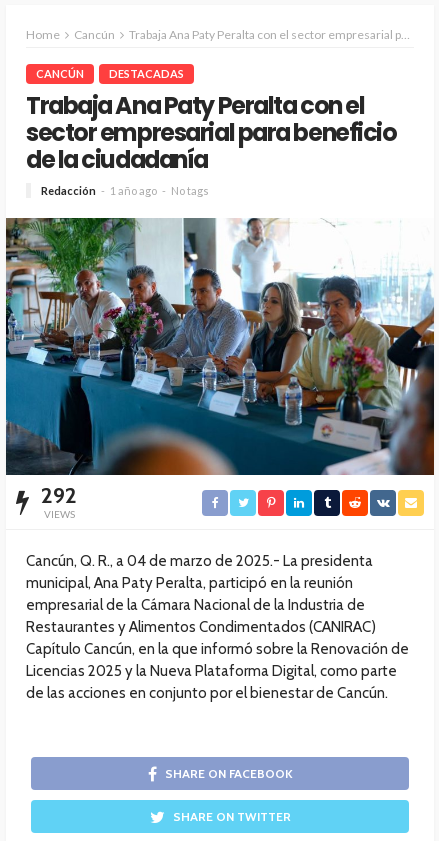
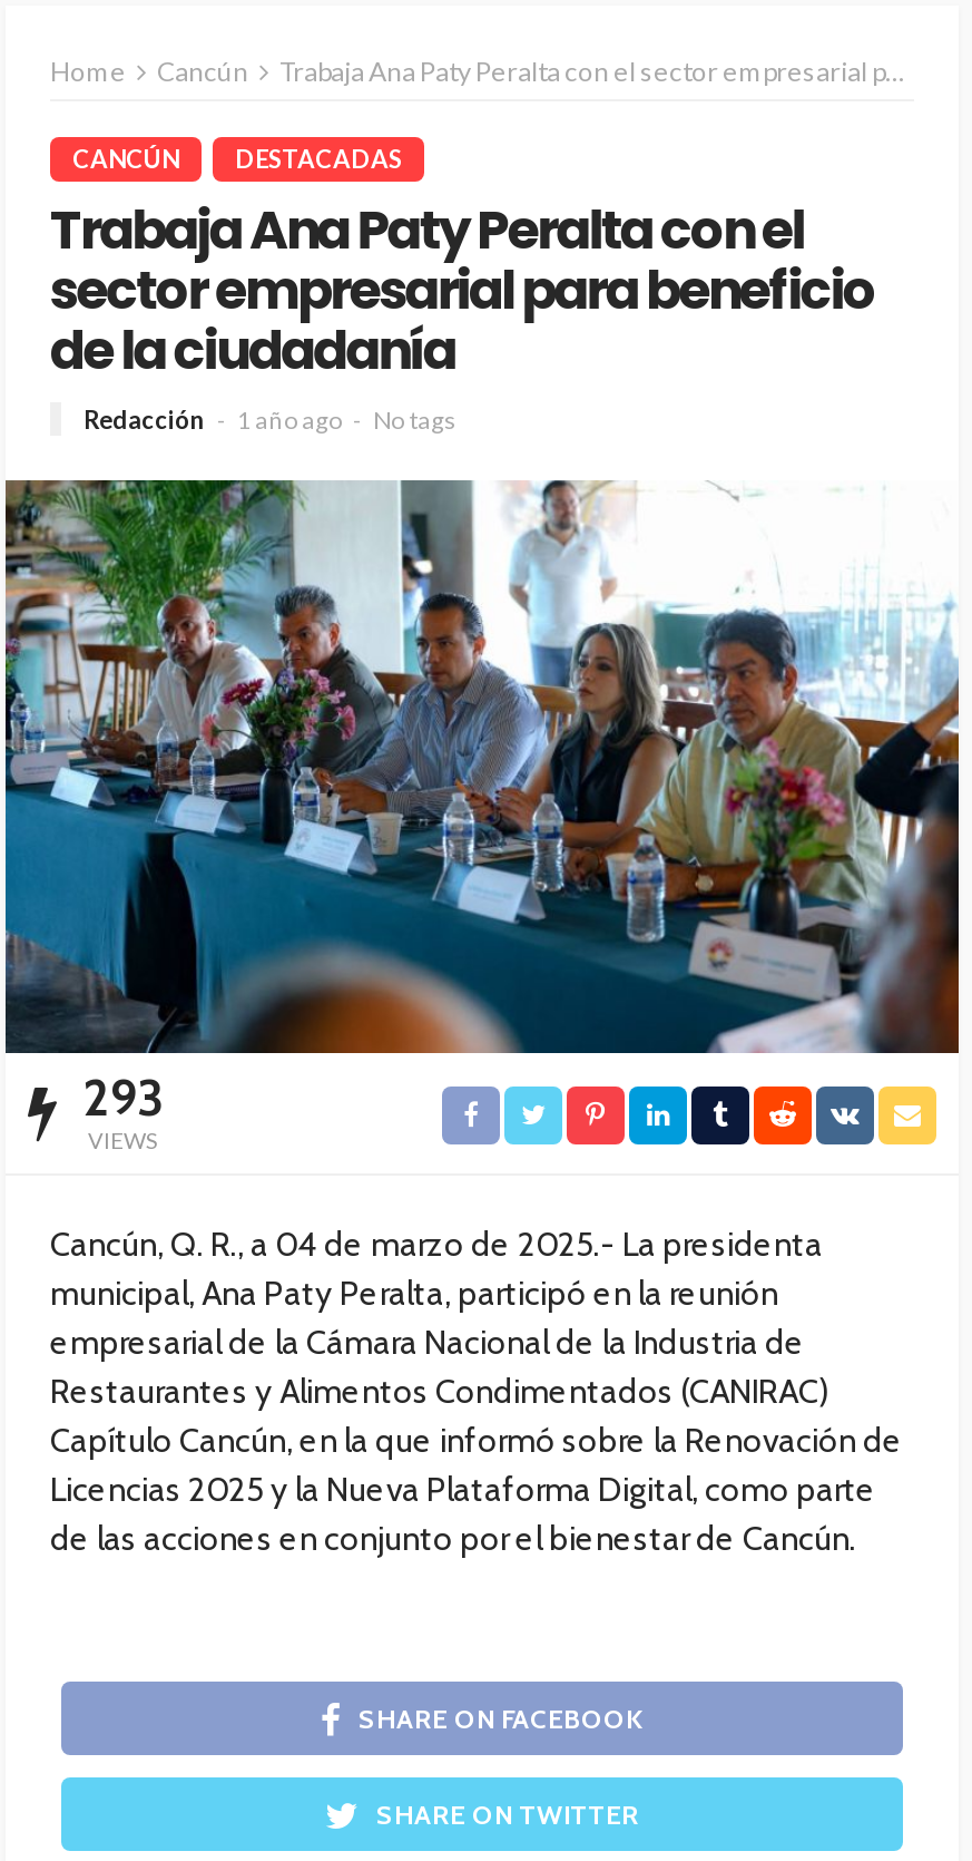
- 292
+ 293
